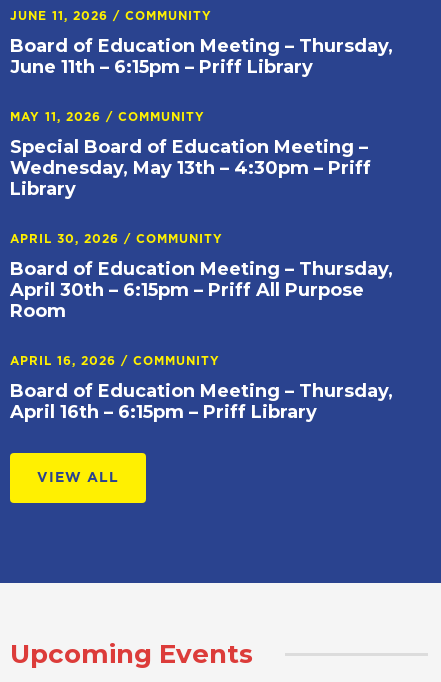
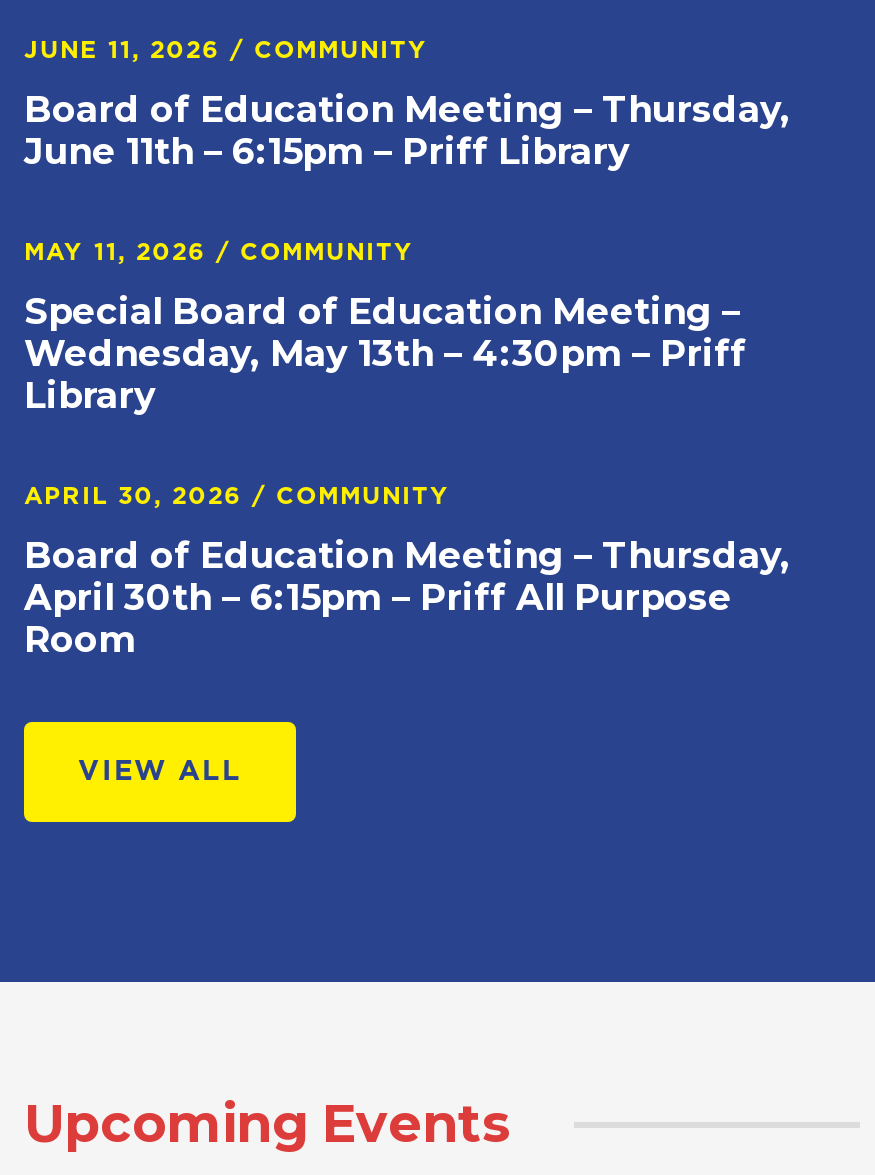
- APRIL 16, 2026 / COMMUNITY
- Board of Education Meeting – Thursday,
- April 16th – 6:15pm – Priff Library
